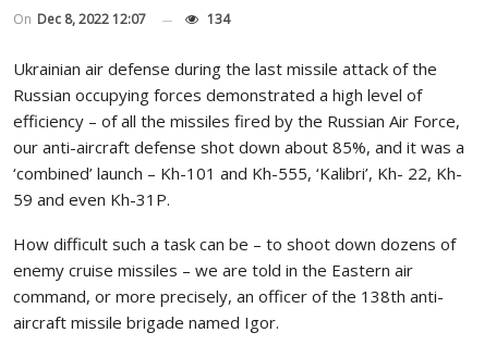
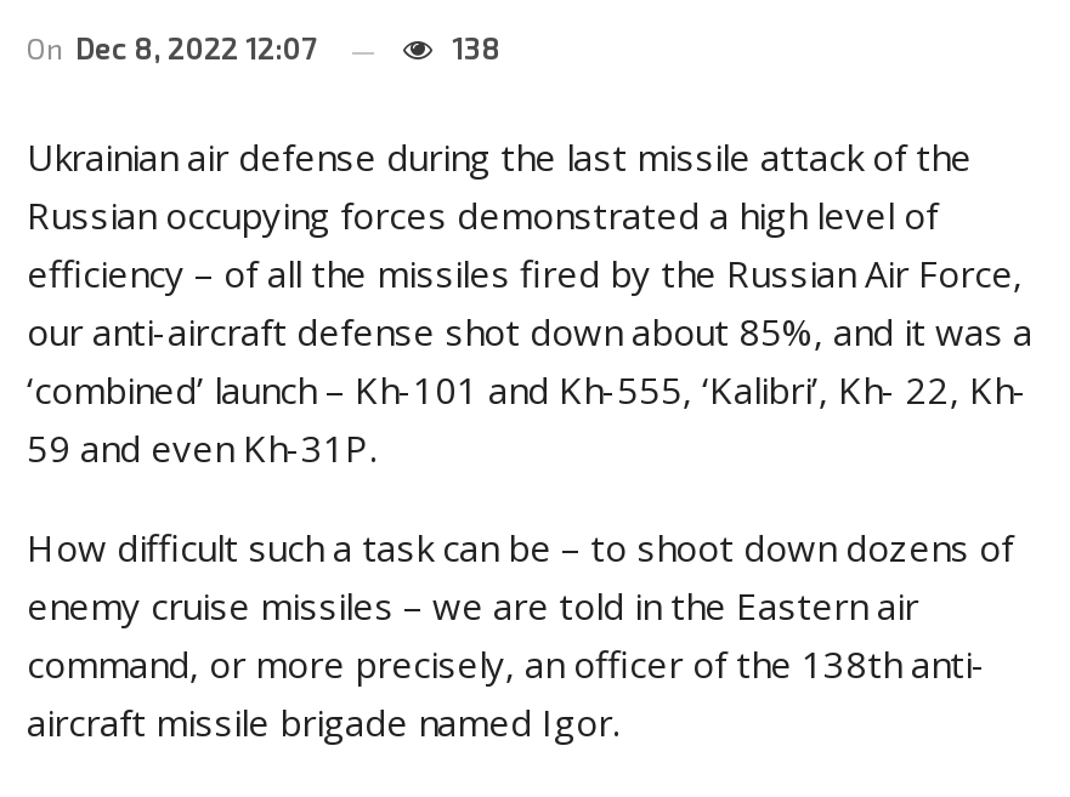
- 134
+ 138
